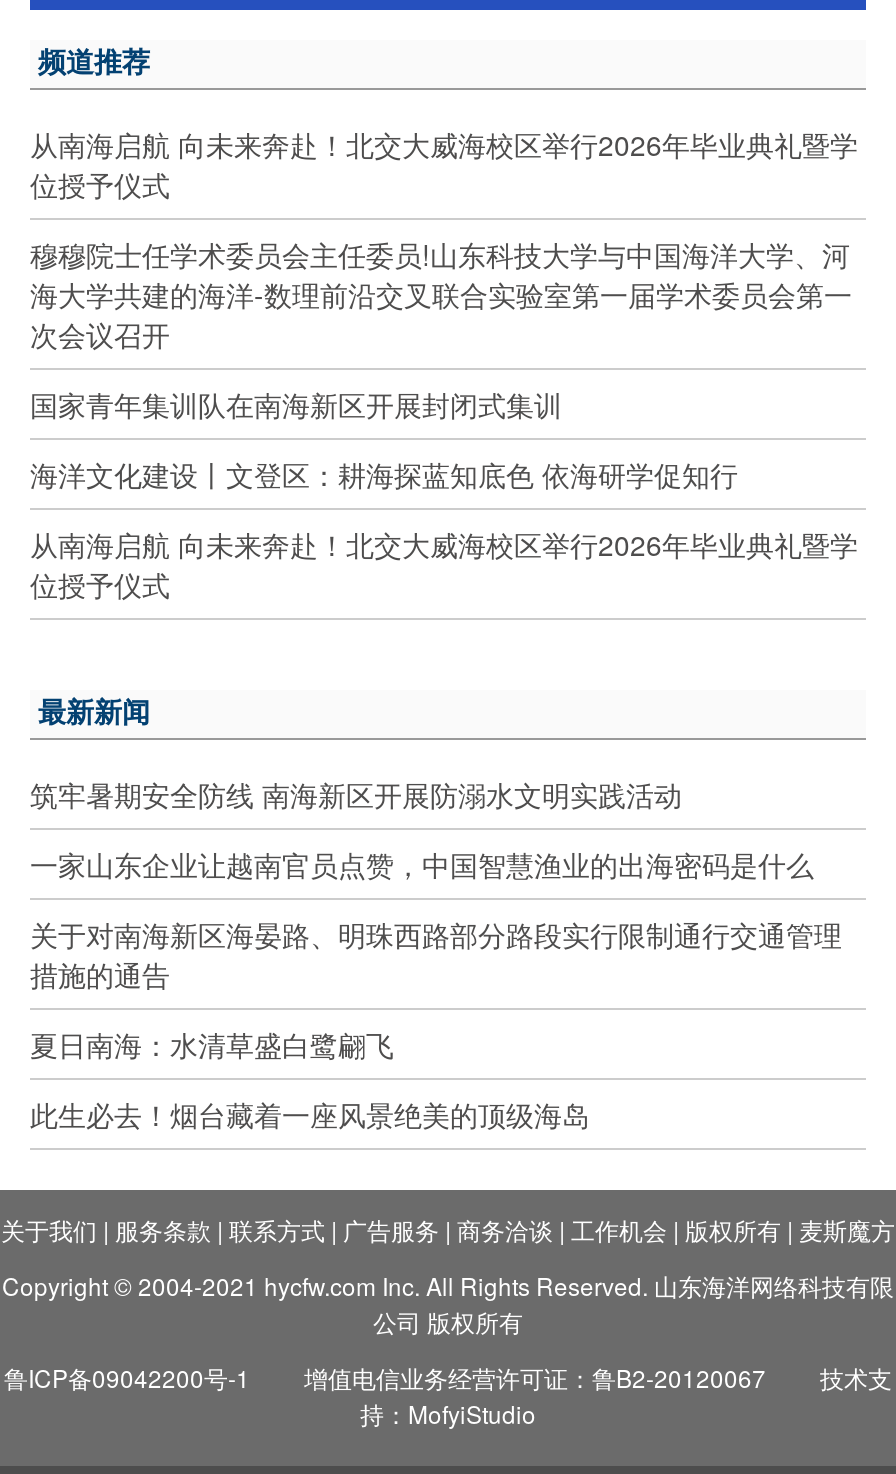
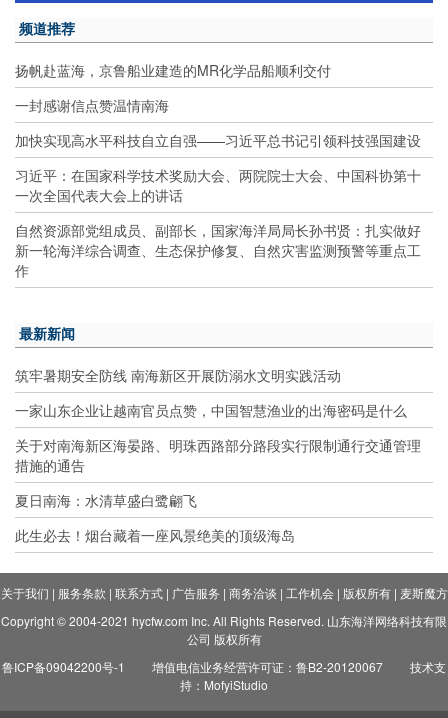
- 从南海启航 向未来奔赴！北交大威海校区举行2026年毕业典礼暨学
- 位授予仪式
+ 扬帆赴蓝海，京鲁船业建造的MR化学品船顺利交付

- 穆穆院士任学术委员会主任委员!山东科技大学与中国海洋大学、河
- 海大学共建的海洋-数理前沿交叉联合实验室第一届学术委员会第一
- 次会议召开
+ 一封感谢信点赞温情南海

- 国家青年集训队在南海新区开展封闭式集训
+ 加快实现高水平科技自立自强——习近平总书记引领科技强国建设

- 海洋文化建设丨文登区：耕海探蓝知底色 依海研学促知行
+ 习近平：在国家科学技术奖励大会、两院院士大会、中国科协第十
+ 一次全国代表大会上的讲话

- 从南海启航 向未来奔赴！北交大威海校区举行2026年毕业典礼暨学
- 位授予仪式
+ 自然资源部党组成员、副部长，国家海洋局局长孙书贤：扎实做好
+ 新一轮海洋综合调查、生态保护修复、自然灾害监测预警等重点工
+ 作
